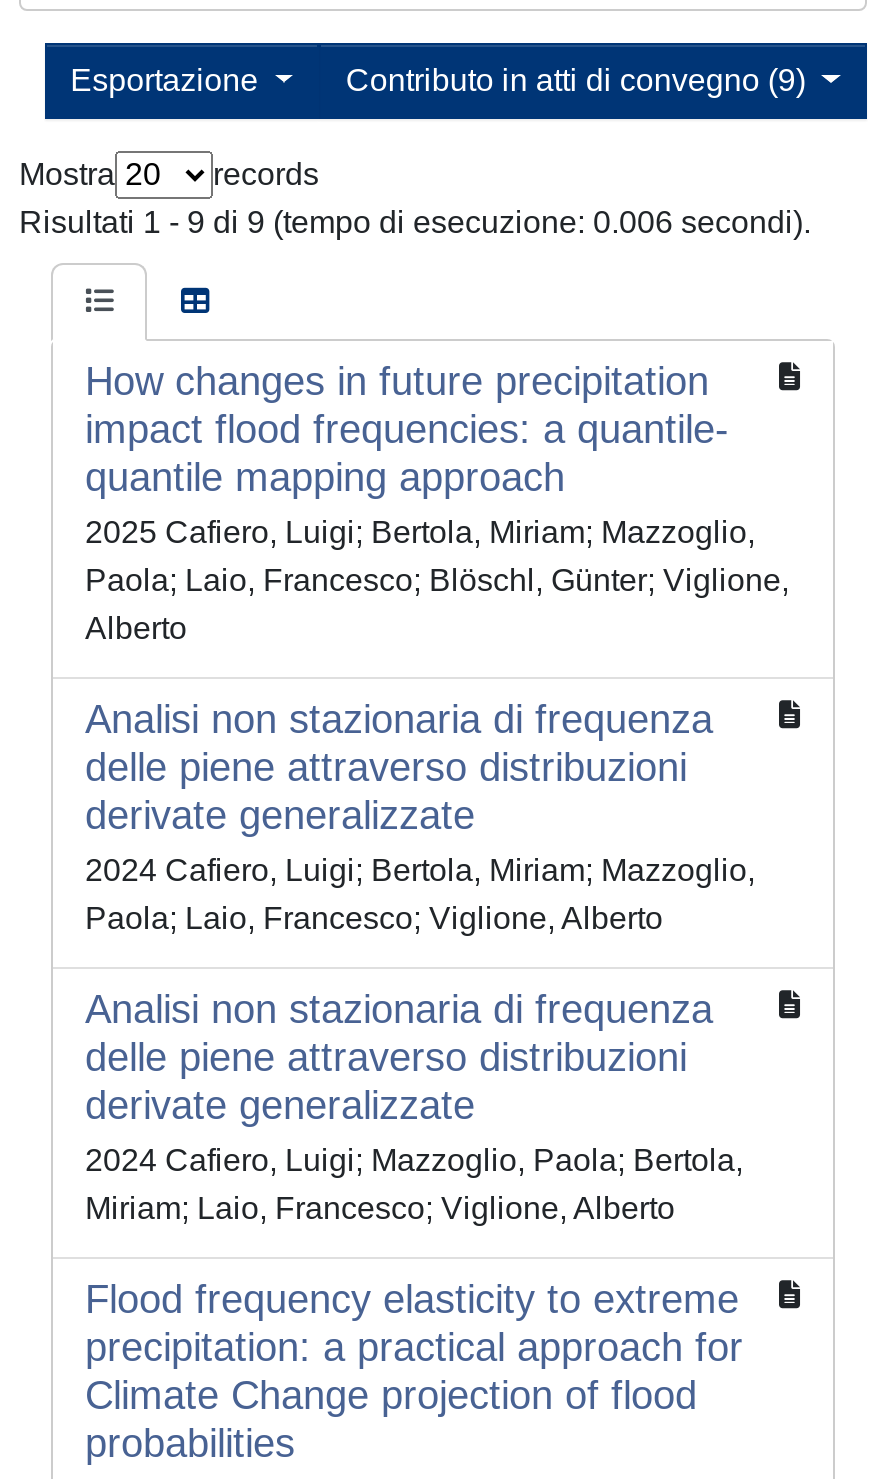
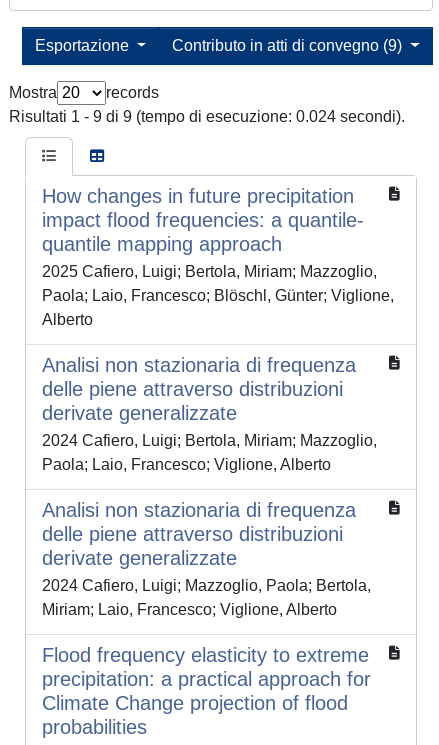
- Risultati 1 - 9 di 9 (tempo di esecuzione: 0.006 secondi).
+ Risultati 1 - 9 di 9 (tempo di esecuzione: 0.024 secondi).
